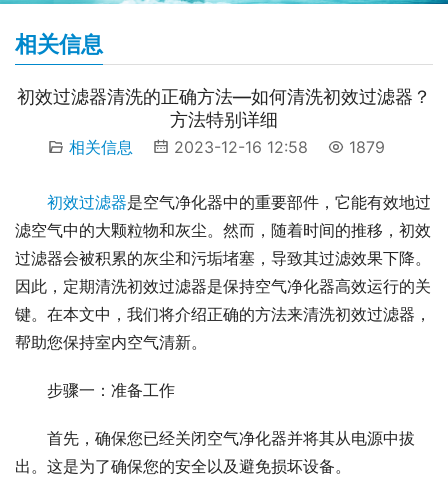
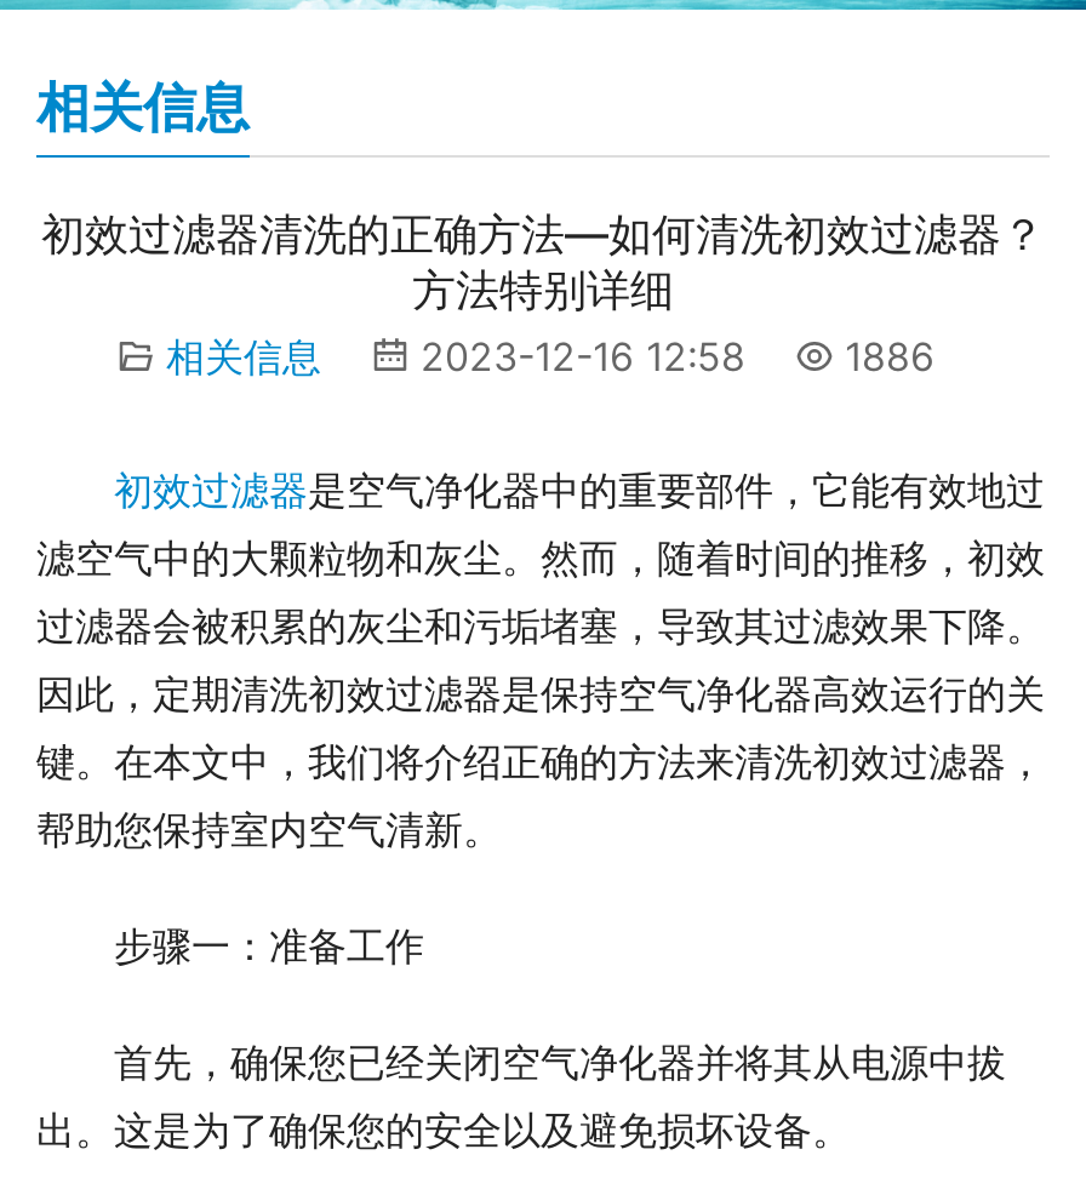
- 相关信息 2023-12-16 12:58 1879
+ 相关信息 2023-12-16 12:58 1886
